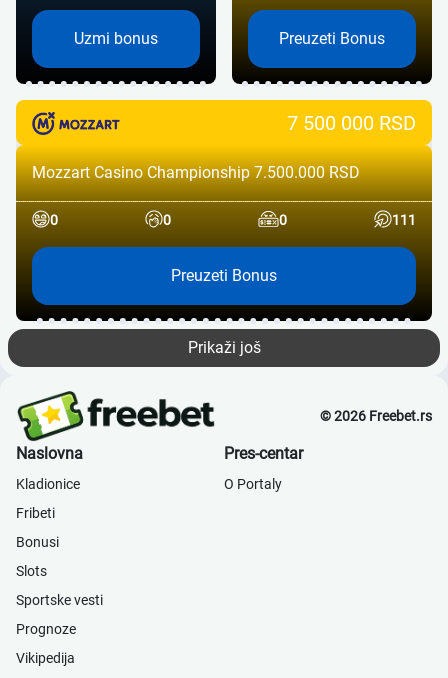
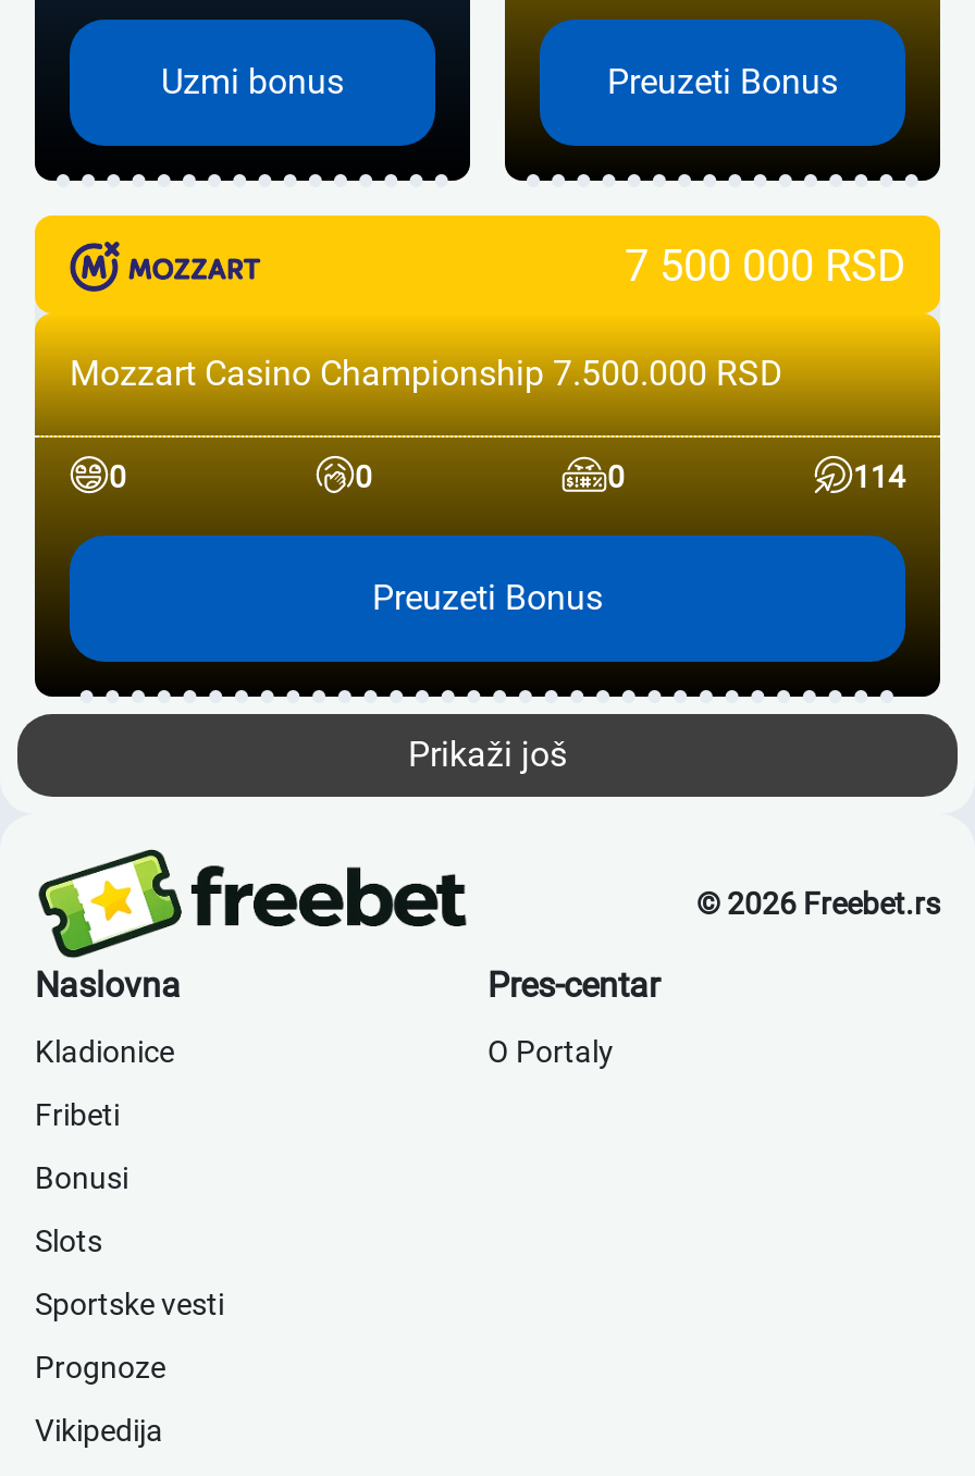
- 111
+ 114
